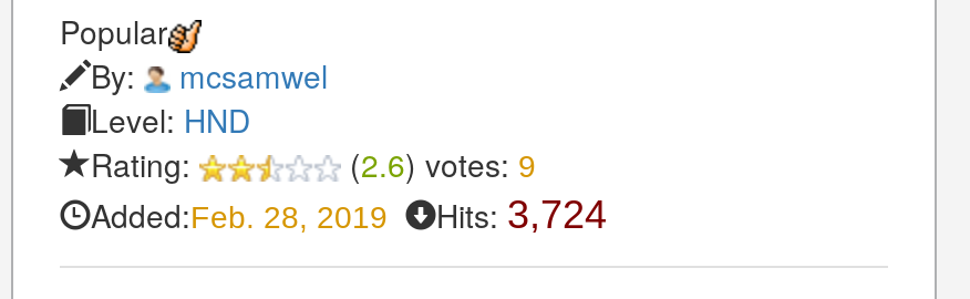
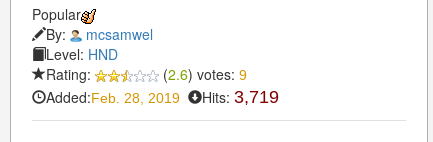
- Added:Feb. 28, 2019 Hits: 3,724
+ Added:Feb. 28, 2019 Hits: 3,719
